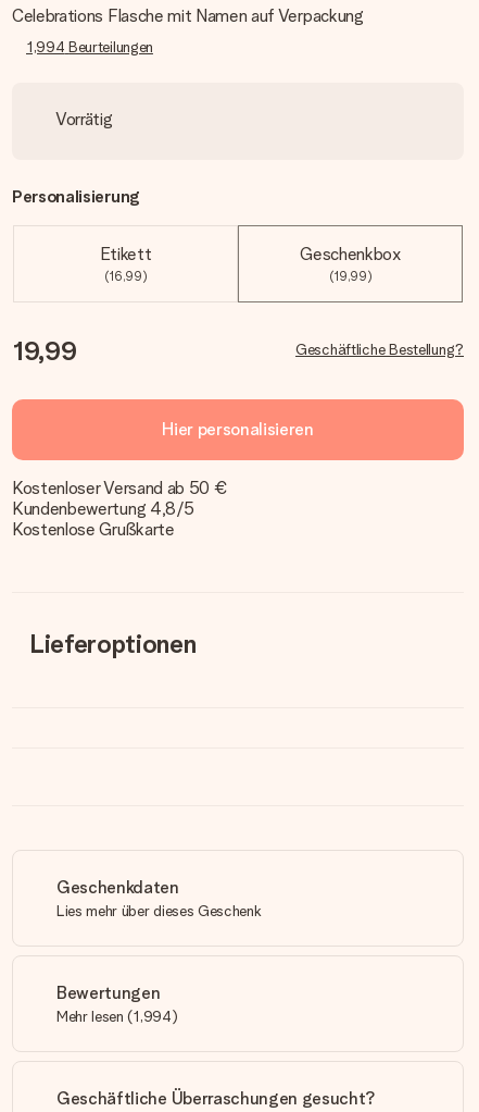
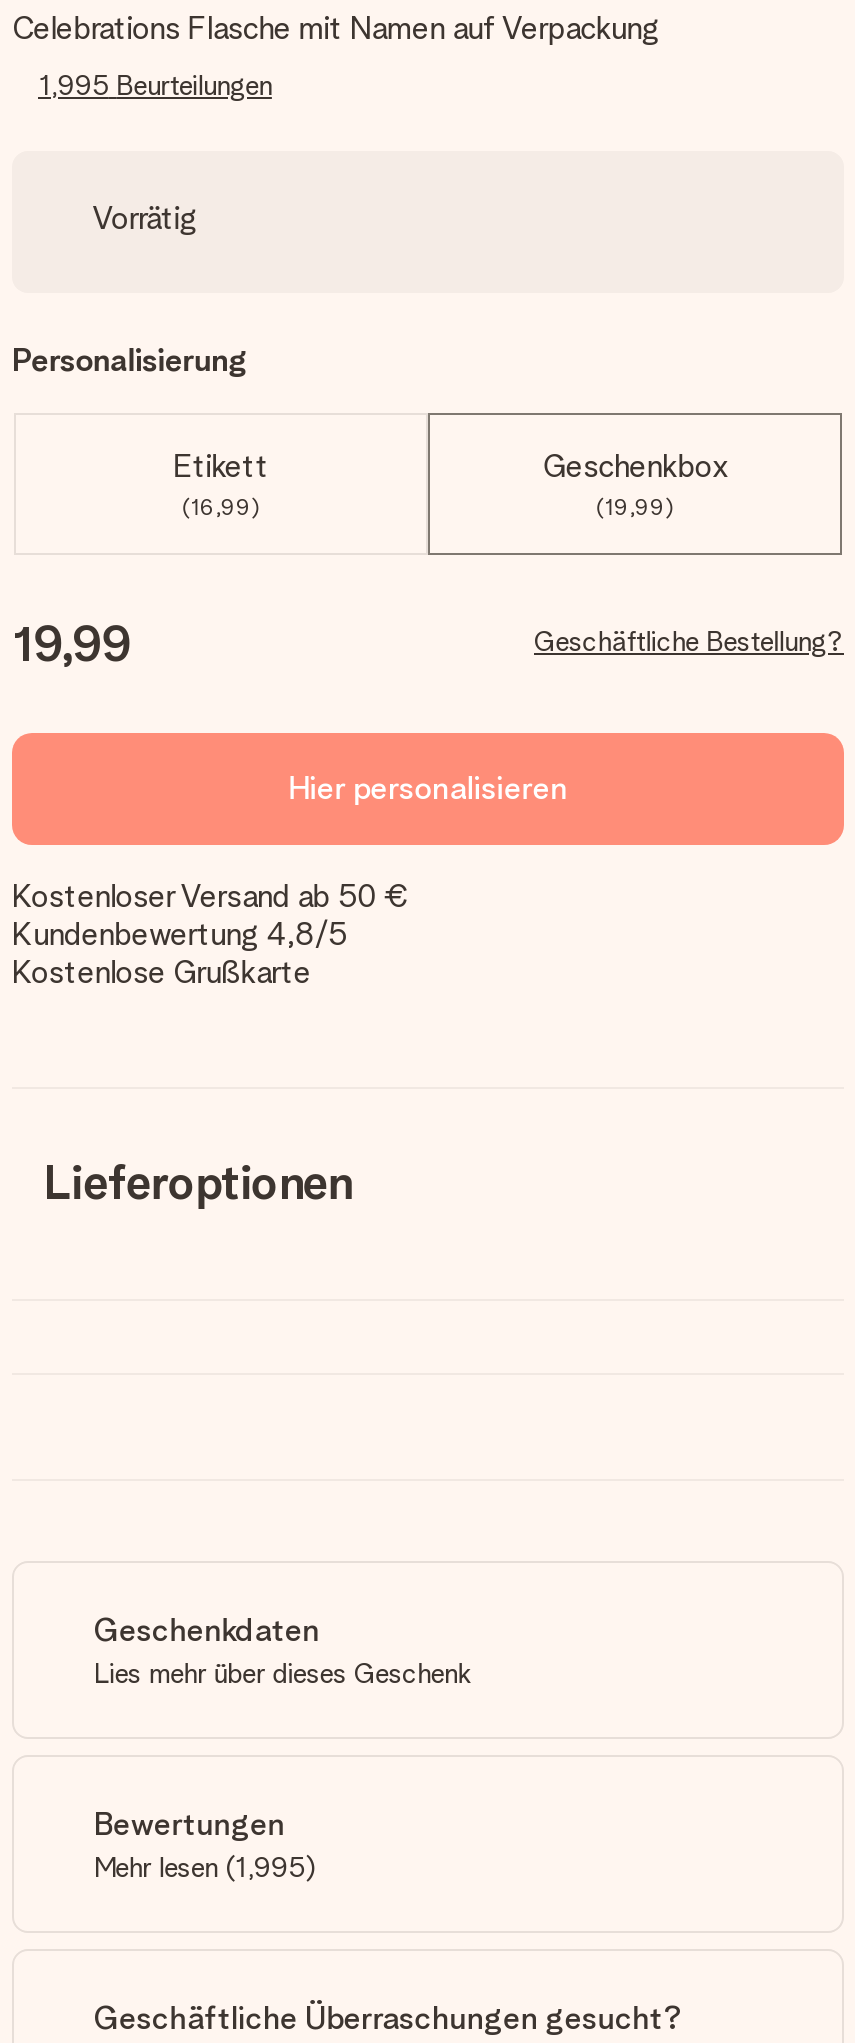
- 1,994 Beurteilungen
+ 1,995 Beurteilungen

- Mehr lesen (1,994)
+ Mehr lesen (1,995)
